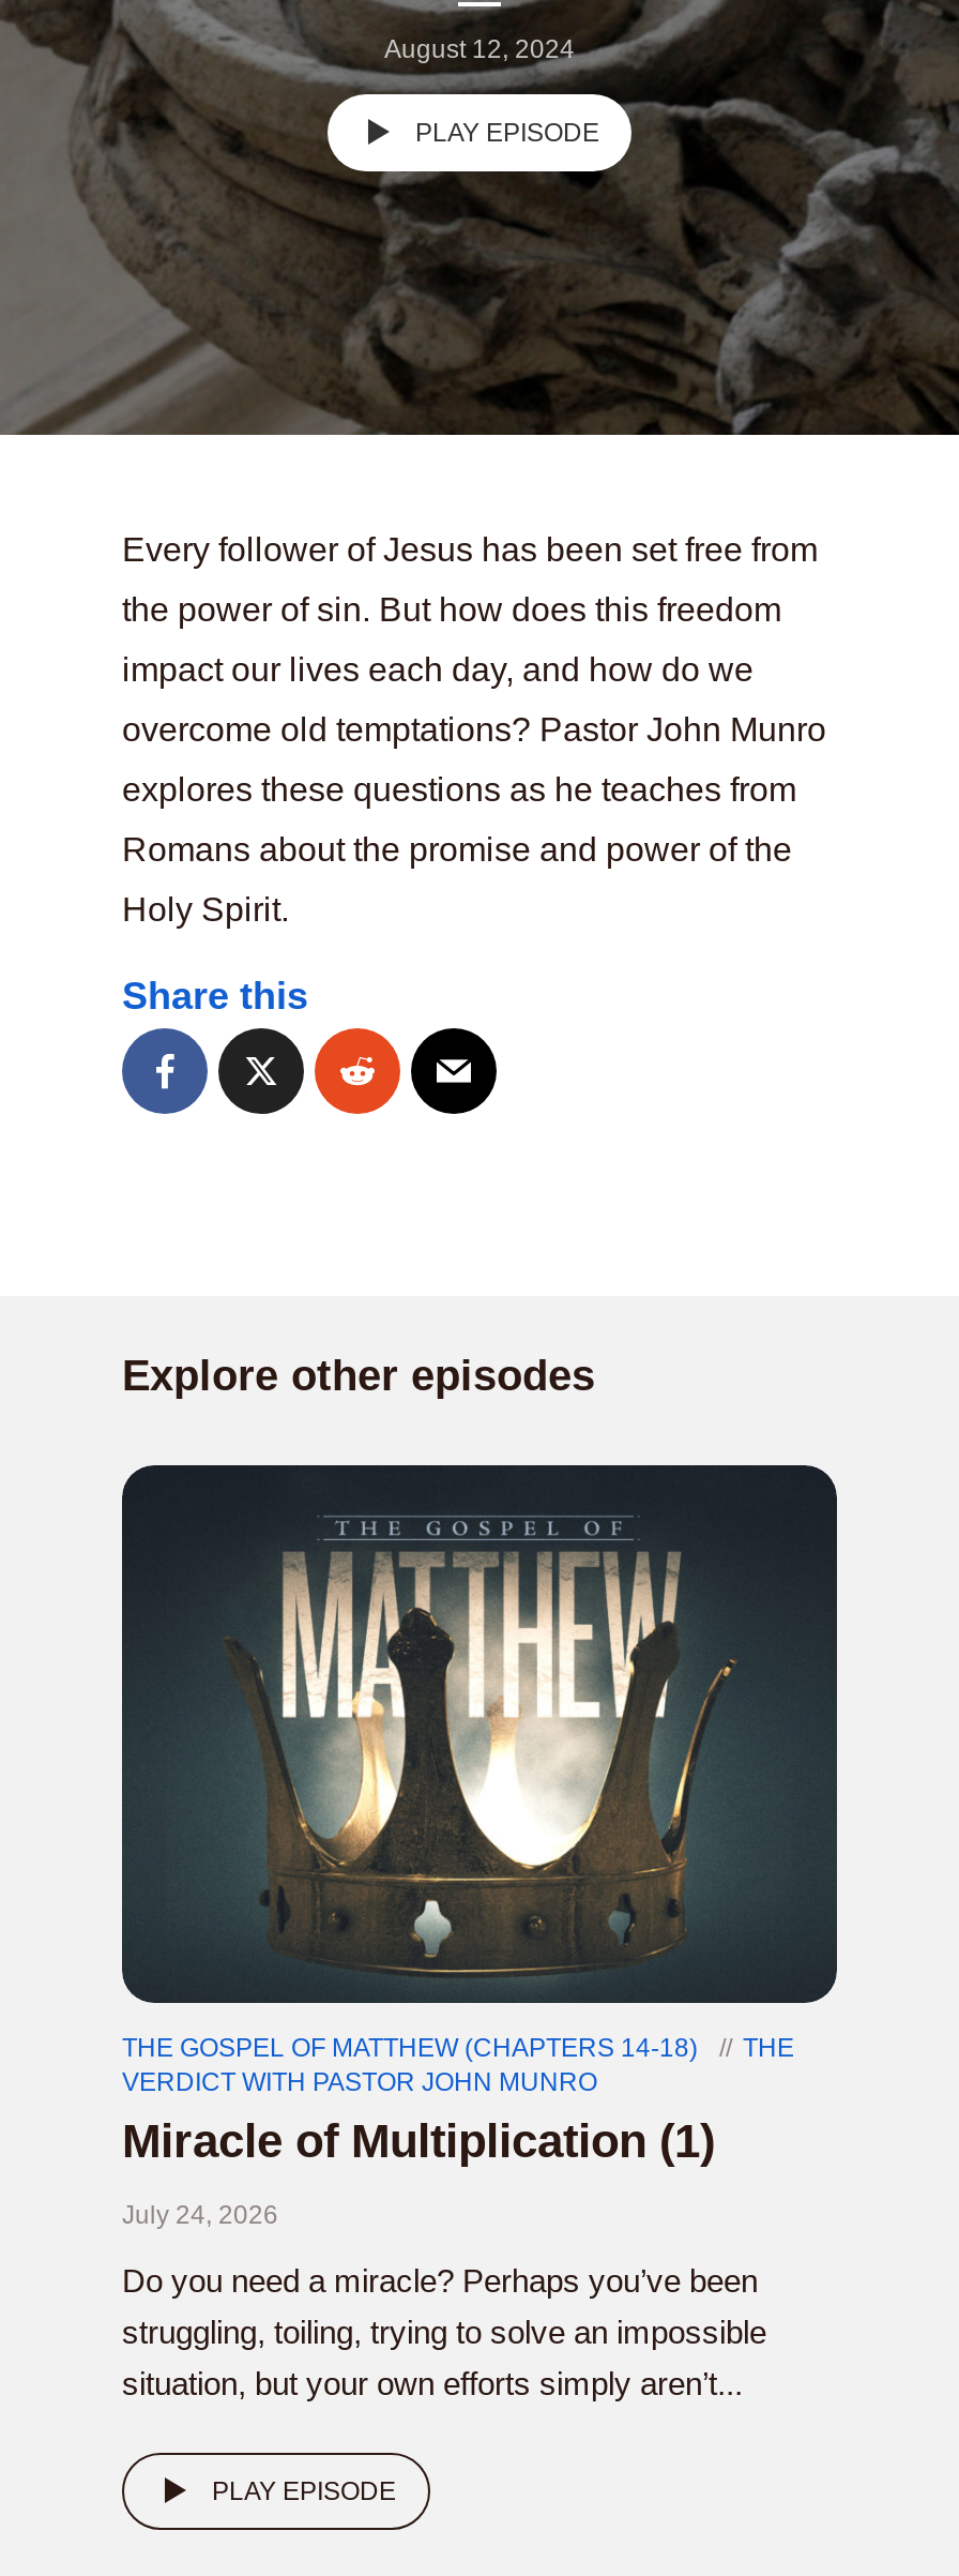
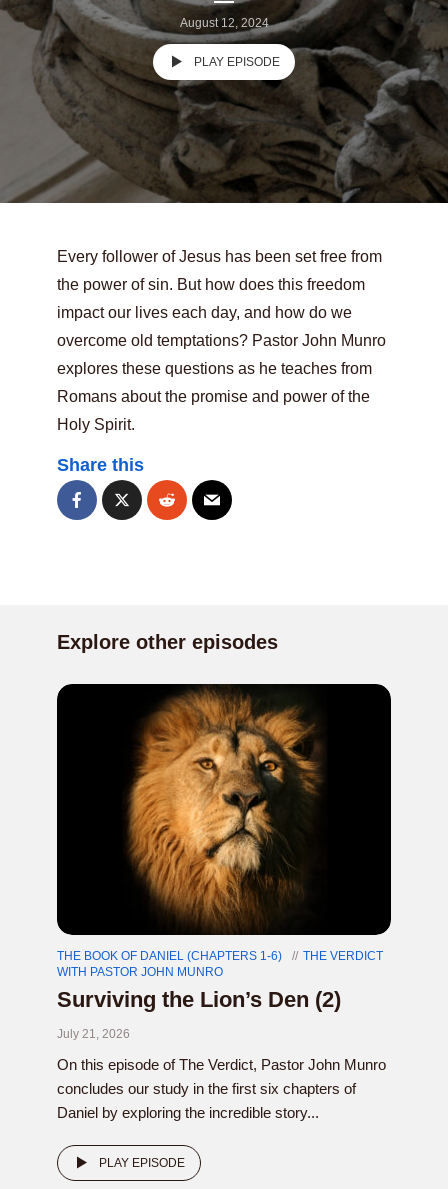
- [image]
- THE GOSPEL OF MATTHEW (CHAPTERS 14-18)
- THE
- VERDICT WITH PASTOR JOHN MUNRO
- Miracle of Multiplication (1)
+ [image]
+ THE BOOK OF DANIEL (CHAPTERS 1-6)
+ THE VERDICT
+ WITH PASTOR JOHN MUNRO
+ Surviving the Lion’s Den (2)

- July 24, 2026
+ July 21, 2026

- Do you need a miracle? Perhaps you’ve been
- struggling, toiling, trying to solve an impossible
- situation, but your own efforts simply aren’t...
+ On this episode of The Verdict, Pastor John Munro
+ concludes our study in the first six chapters of
+ Daniel by exploring the incredible story...
